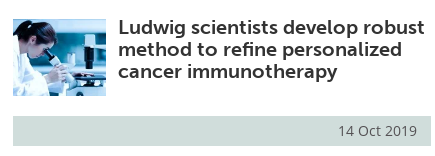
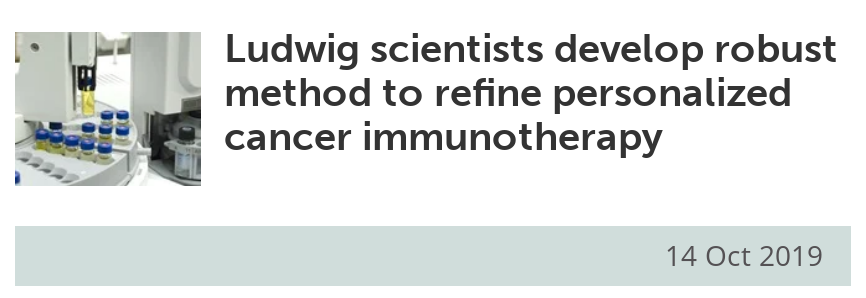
- [image]
+ [image]
